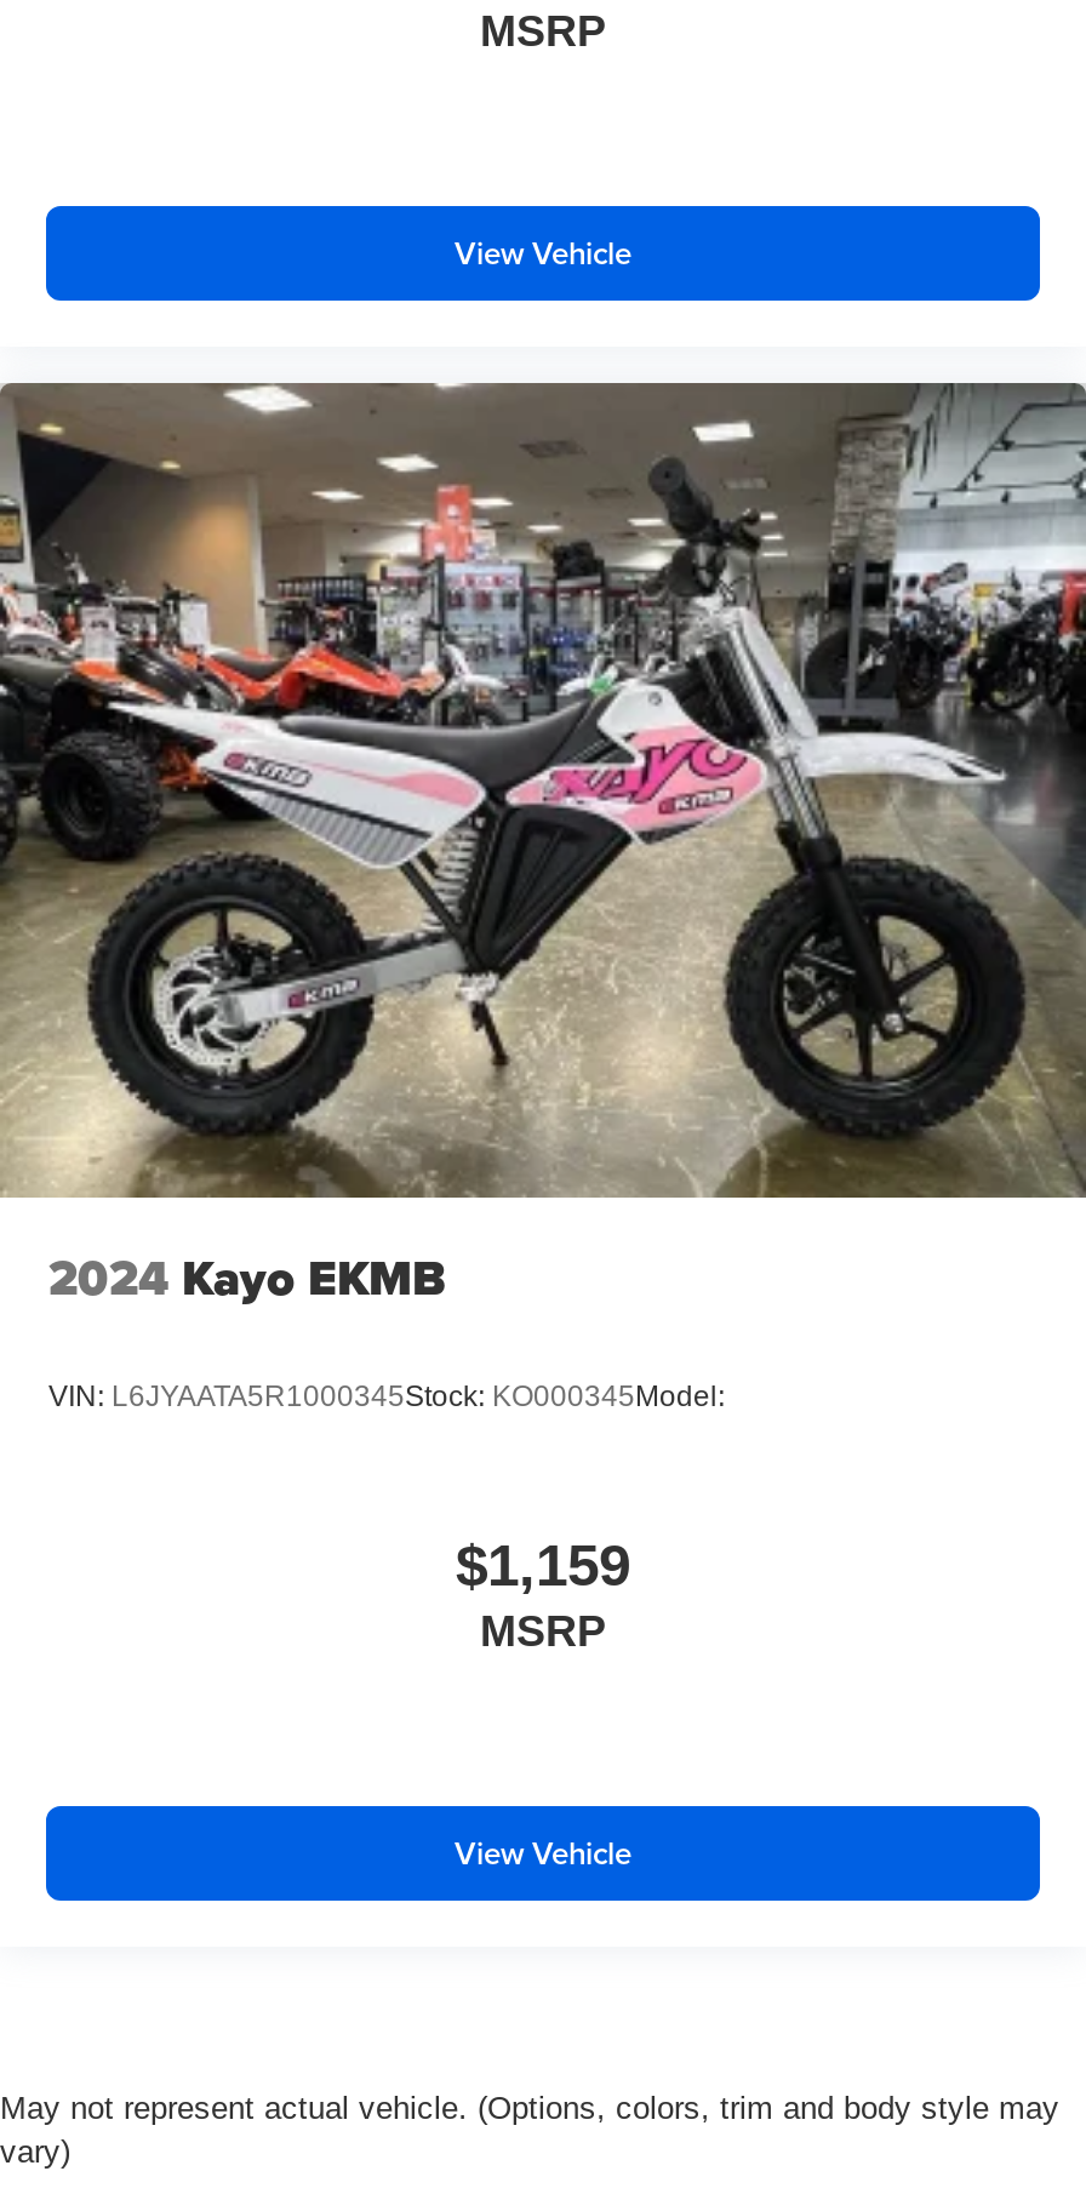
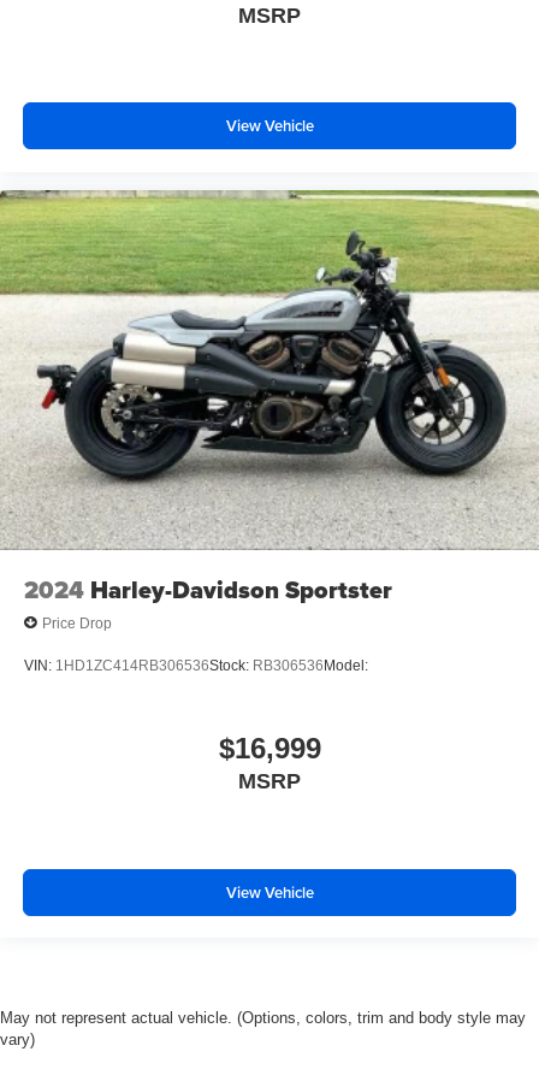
- [image]
- 2024 Kayo EKMB
+ [image]
+ 2024 Harley-Davidson Sportster
+ Price Drop

- VIN: L6JYAATA5R1000345Stock: KO000345Model:
+ VIN: 1HD1ZC414RB306536Stock: RB306536Model:

- $1,159
+ $16,999
